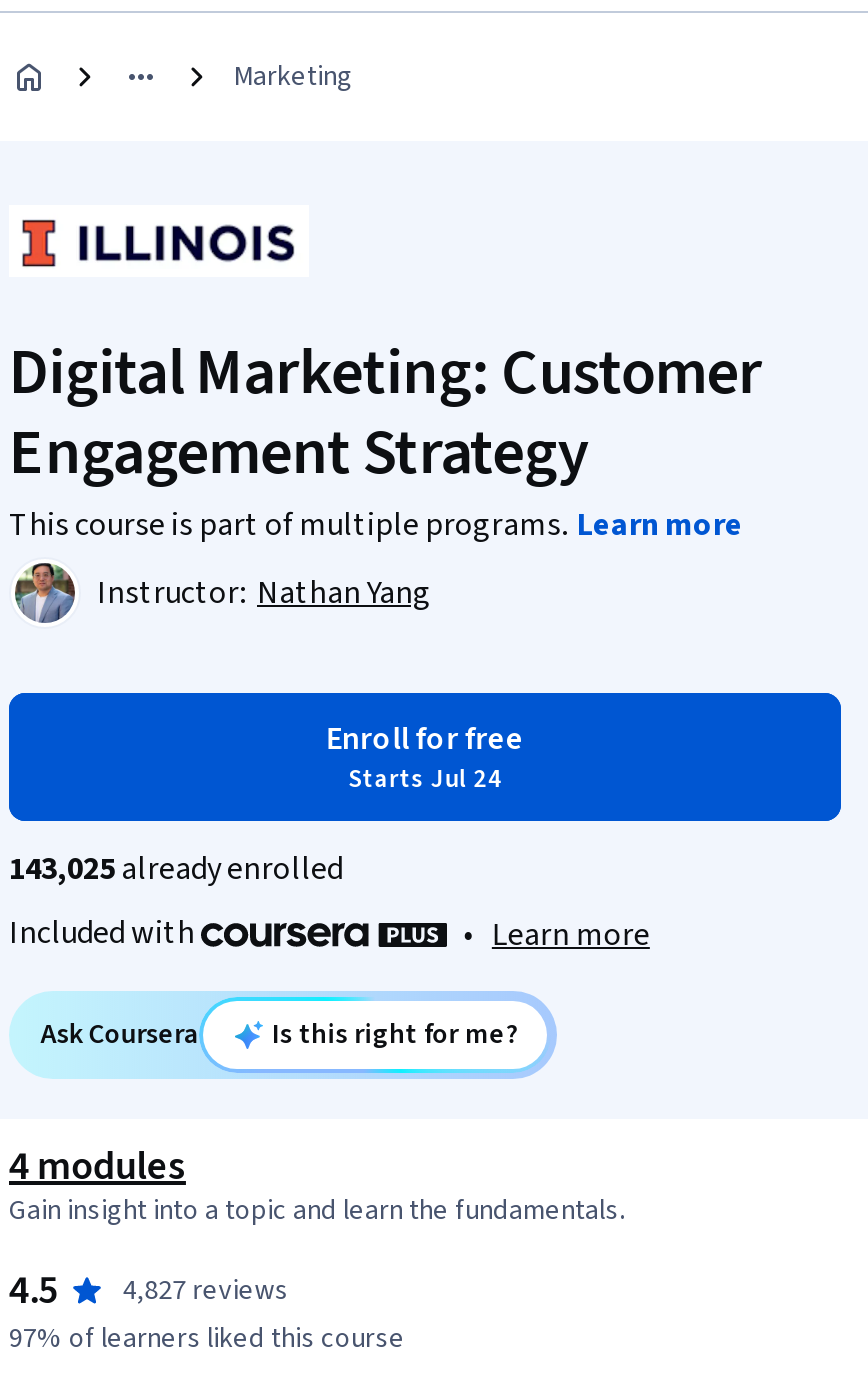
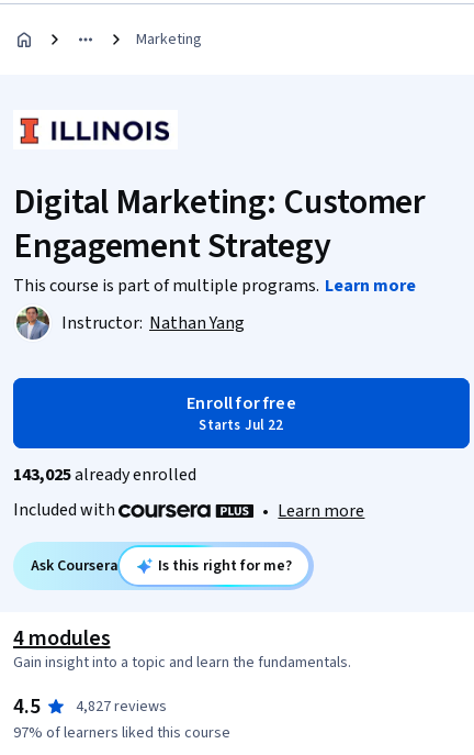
- Starts Jul 24
+ Starts Jul 22
